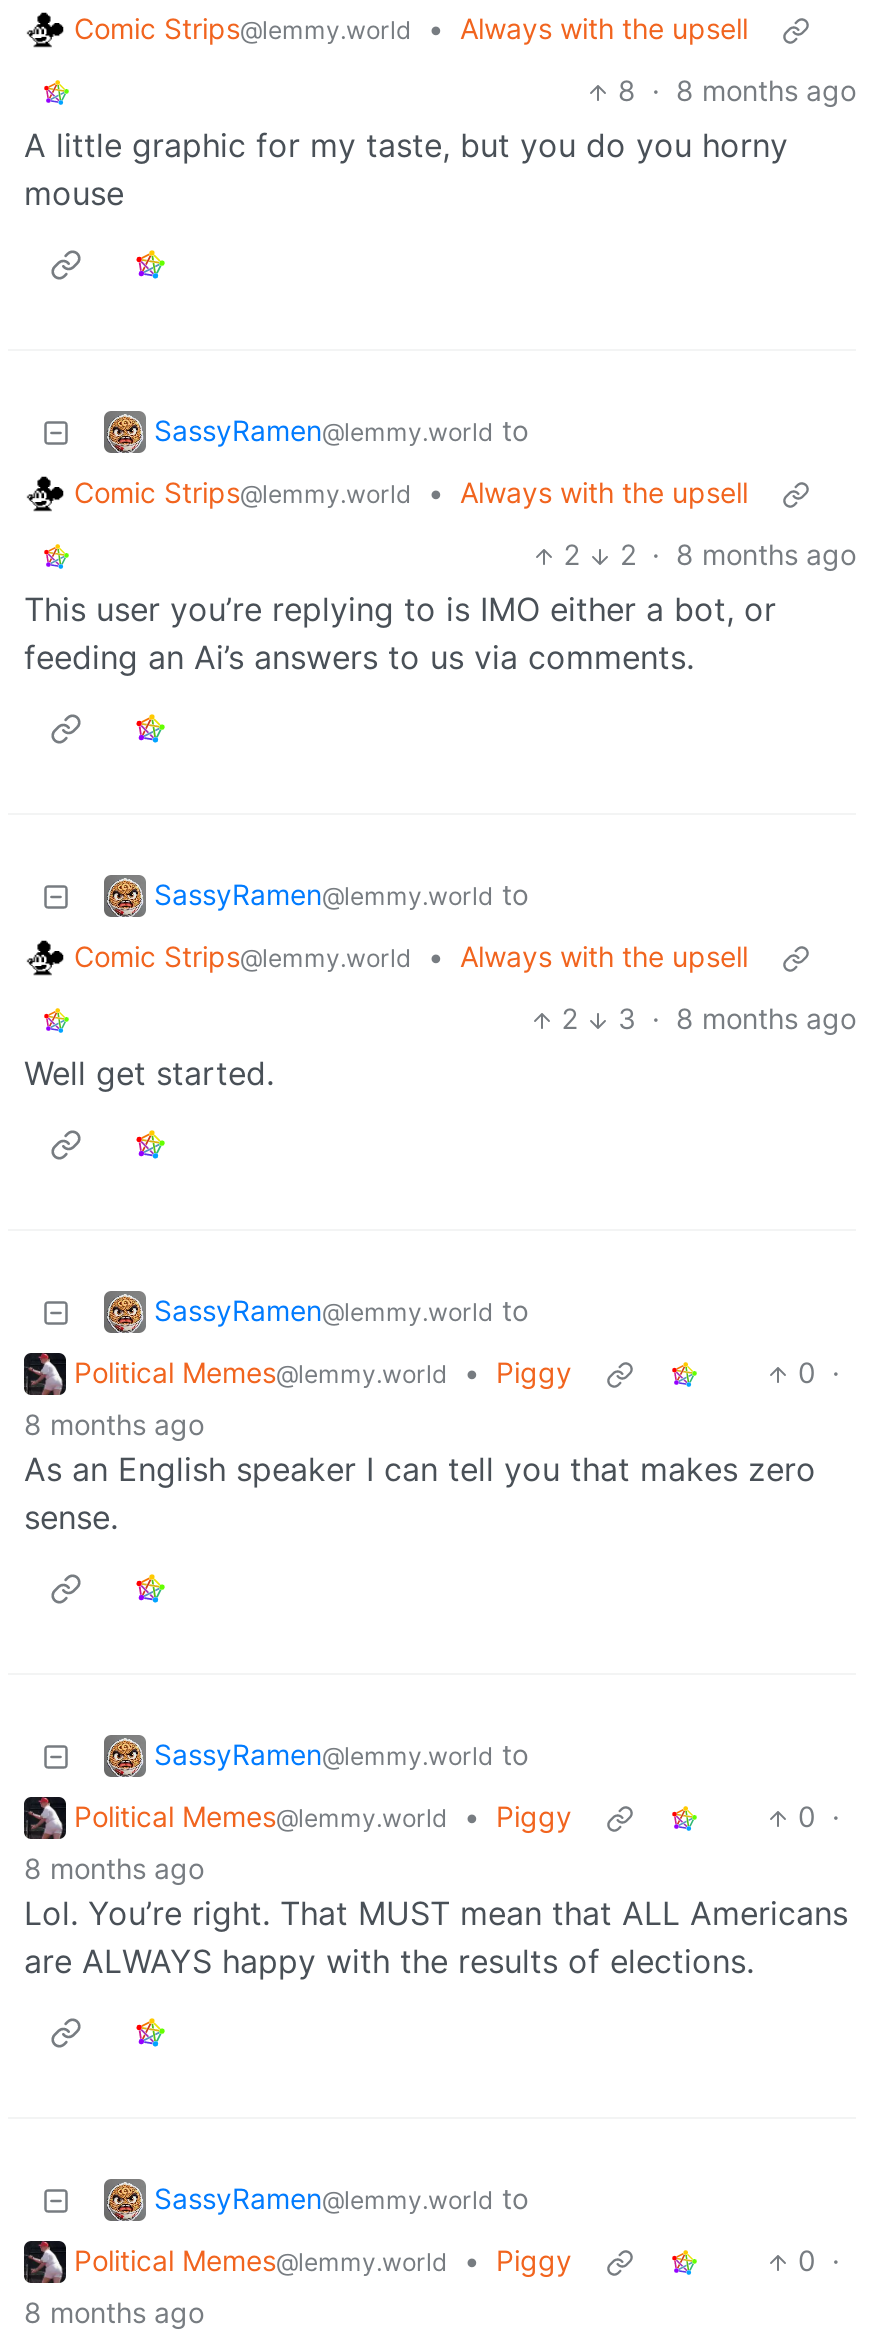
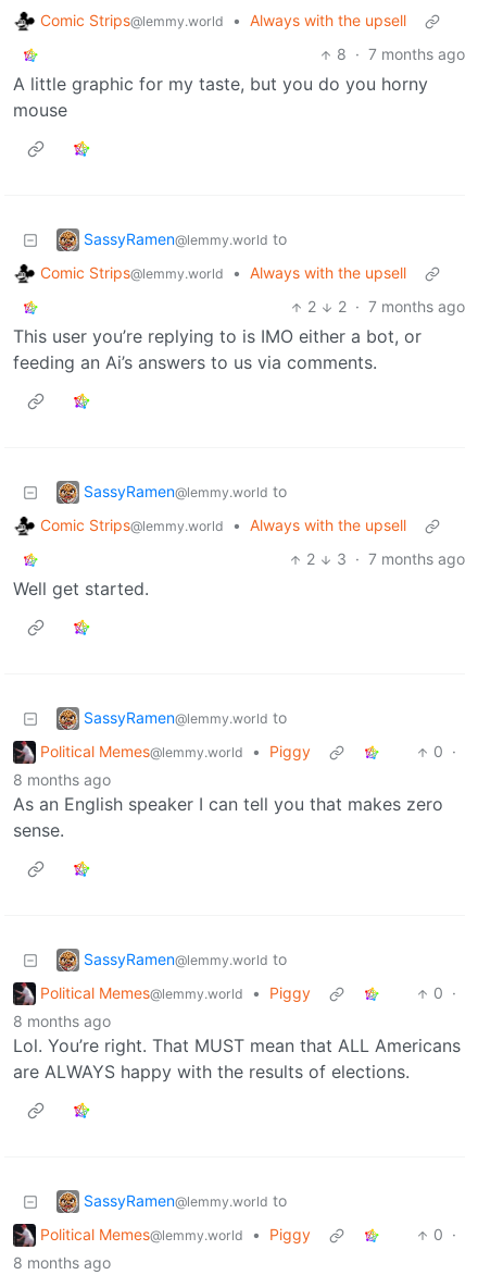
- 8 · 8 months ago
+ 8 · 7 months ago

- 2 2 · 8 months ago
+ 2 2 · 7 months ago

- 2 3 · 8 months ago
+ 2 3 · 7 months ago
